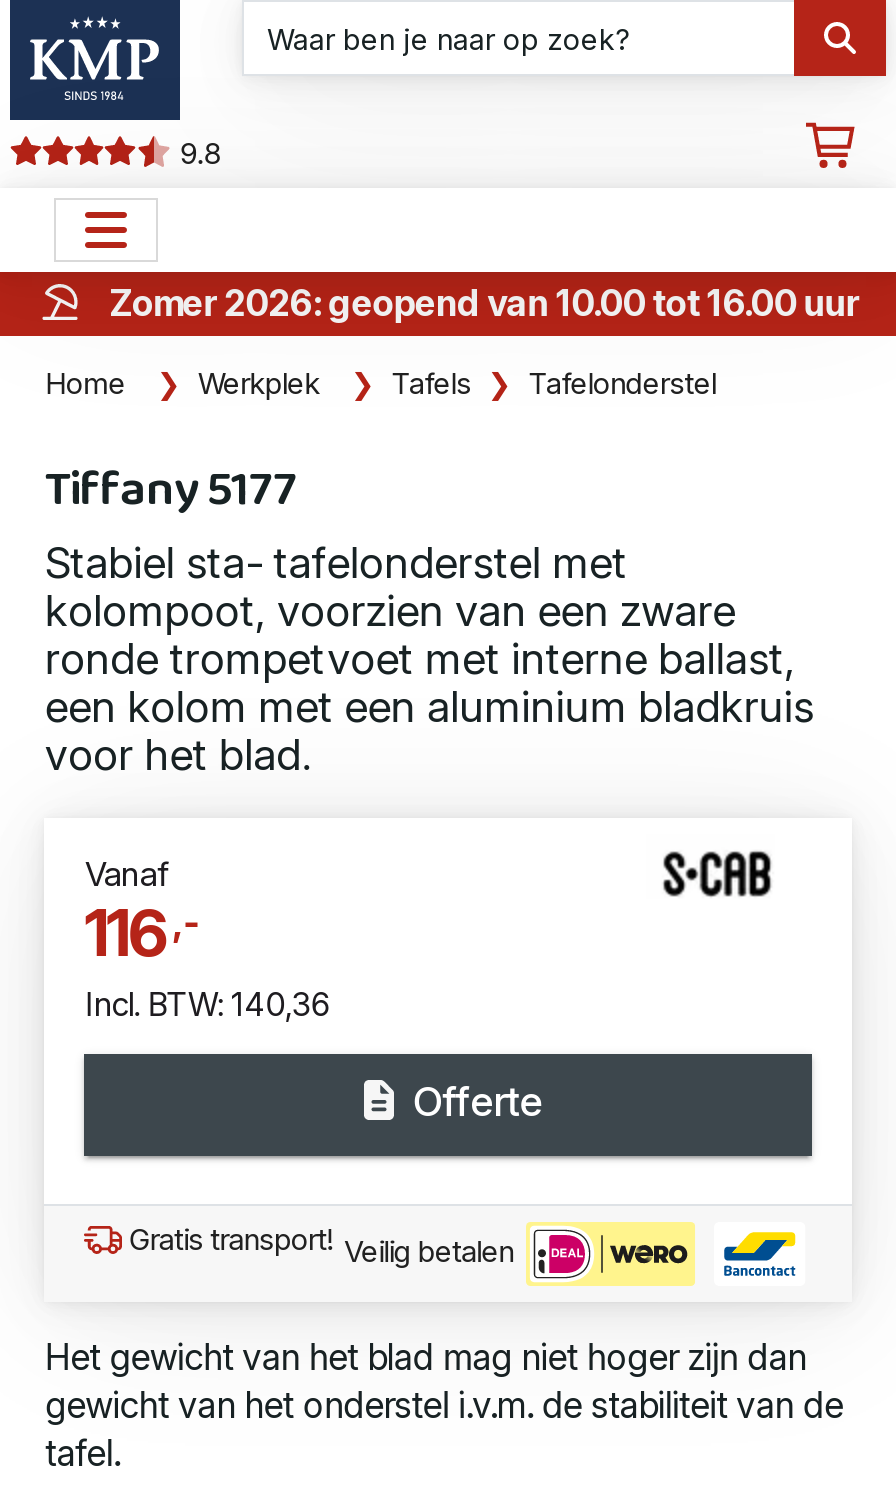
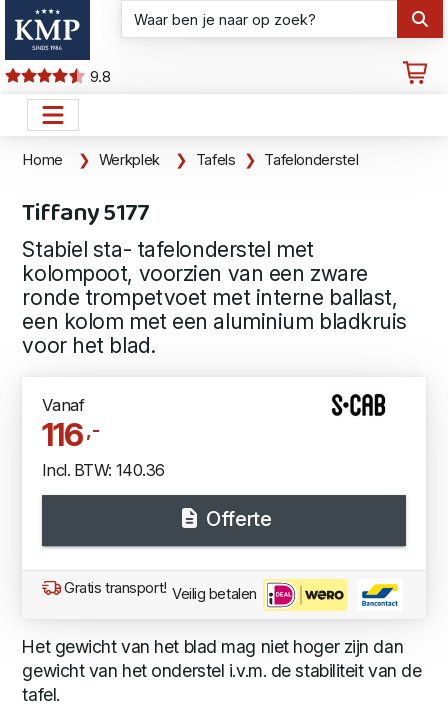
- [image]
- Zomer 2026: geopend van 10.00 tot 16.00 uur

- Incl. BTW: 140,36
+ Incl. BTW: 140.36
